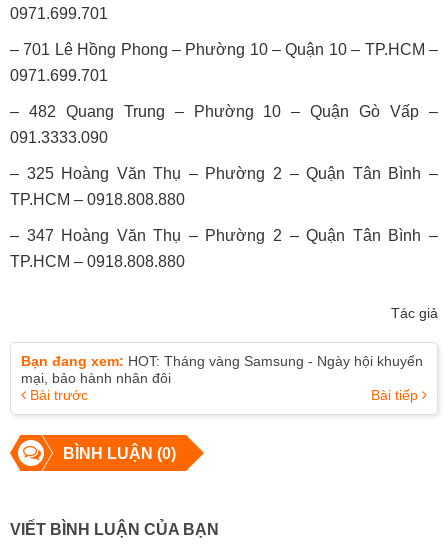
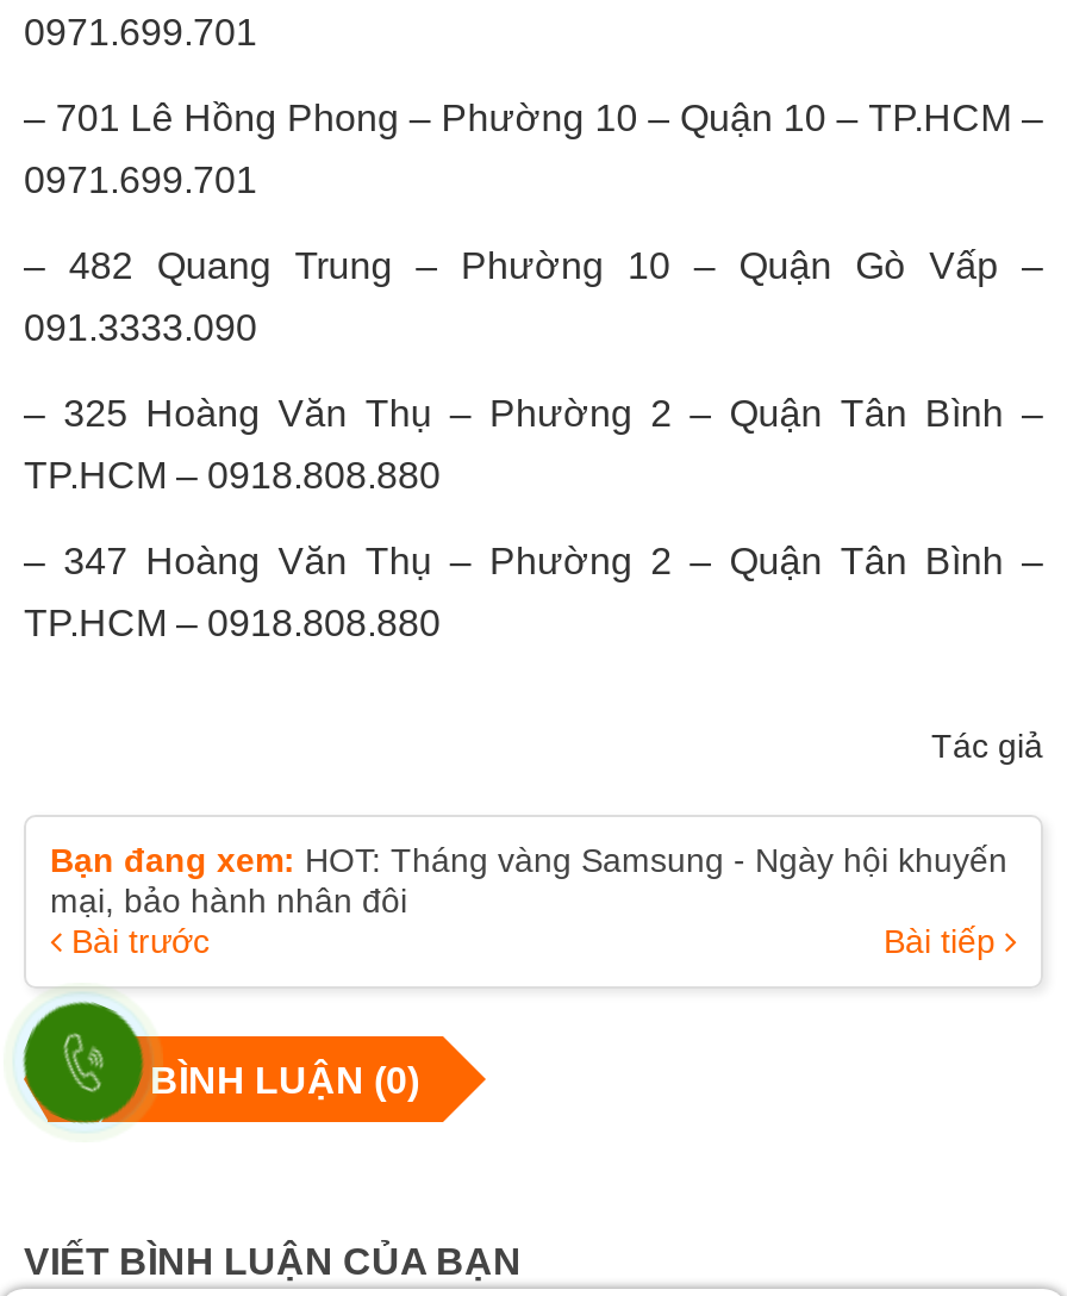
- [image]
+ [image]
